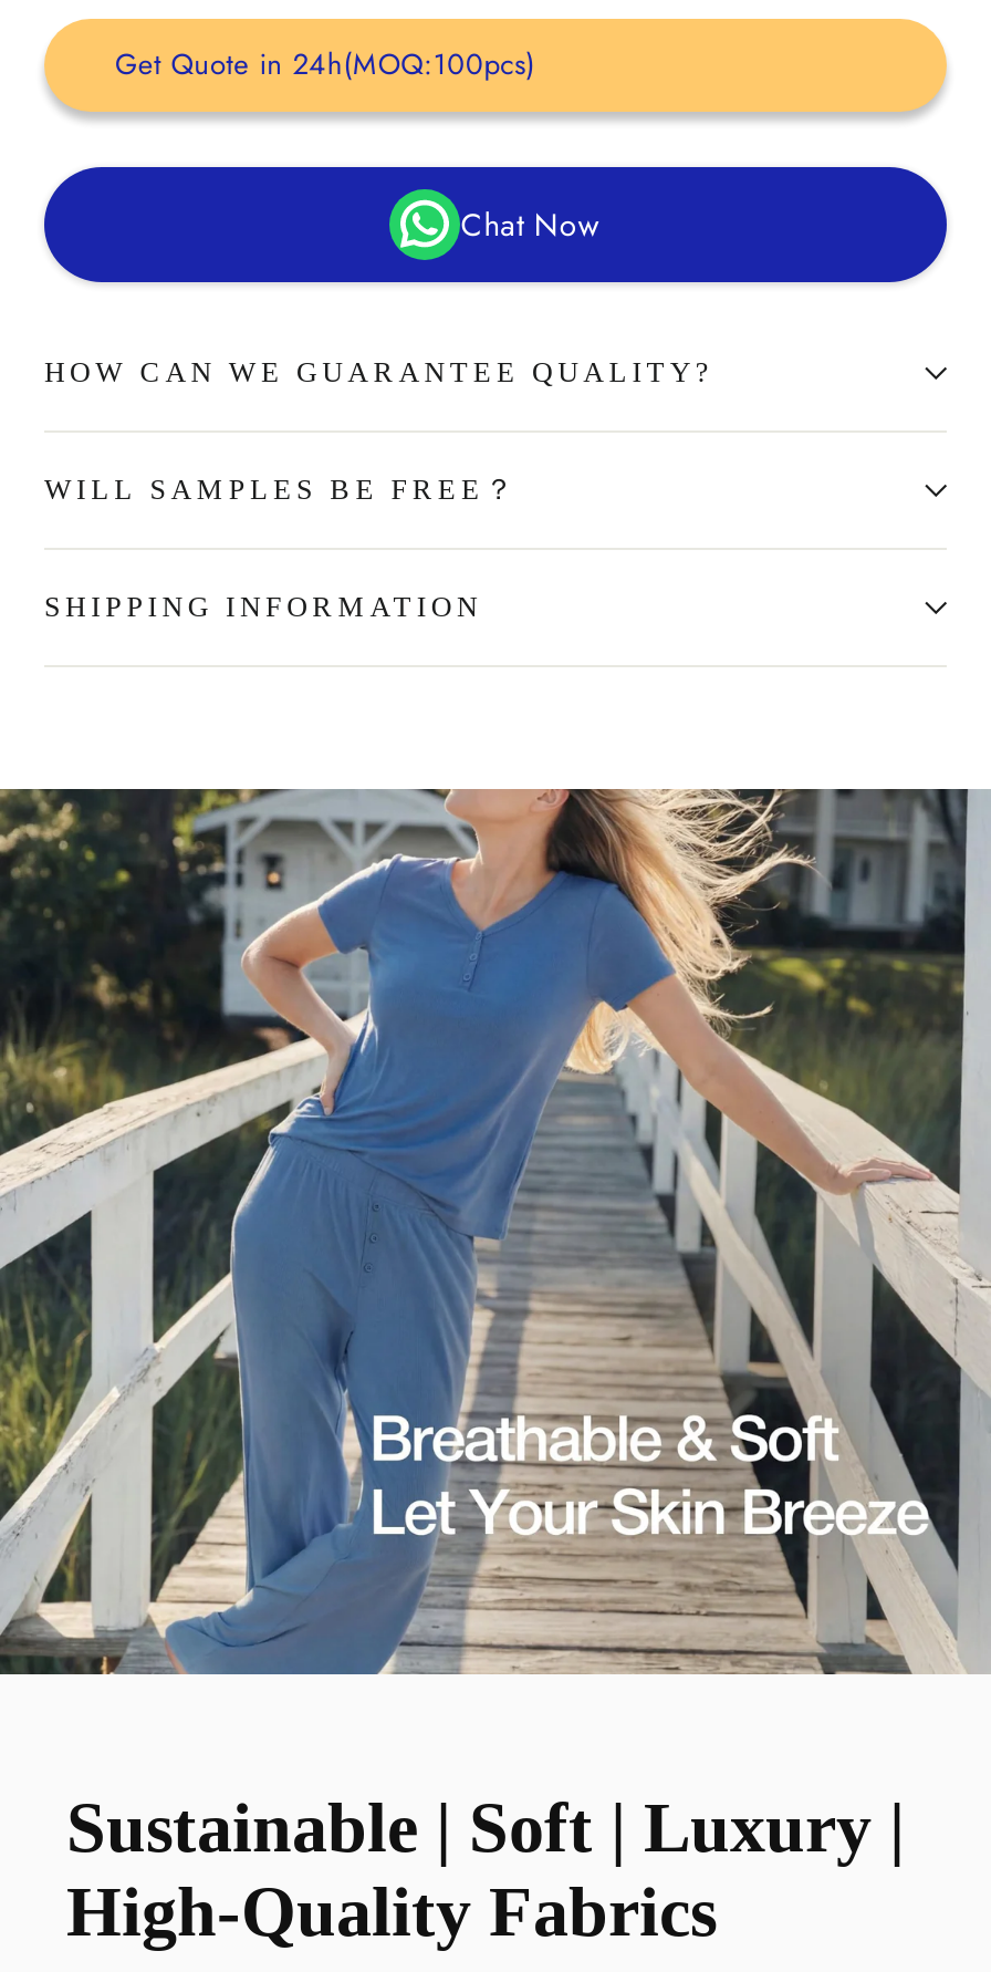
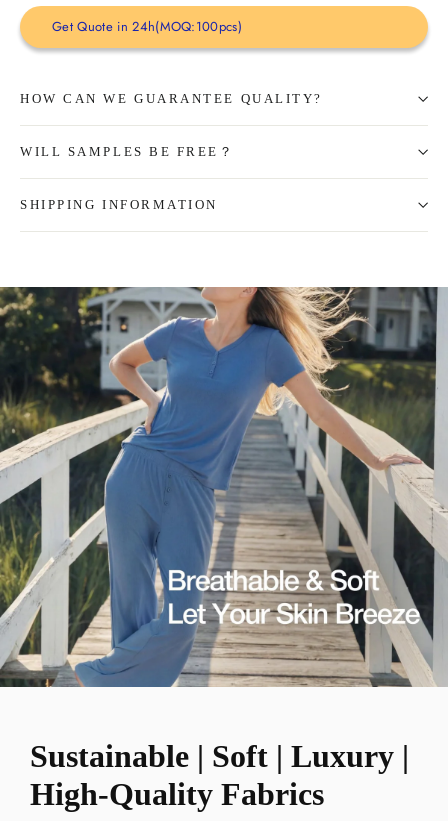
- Chat Now
